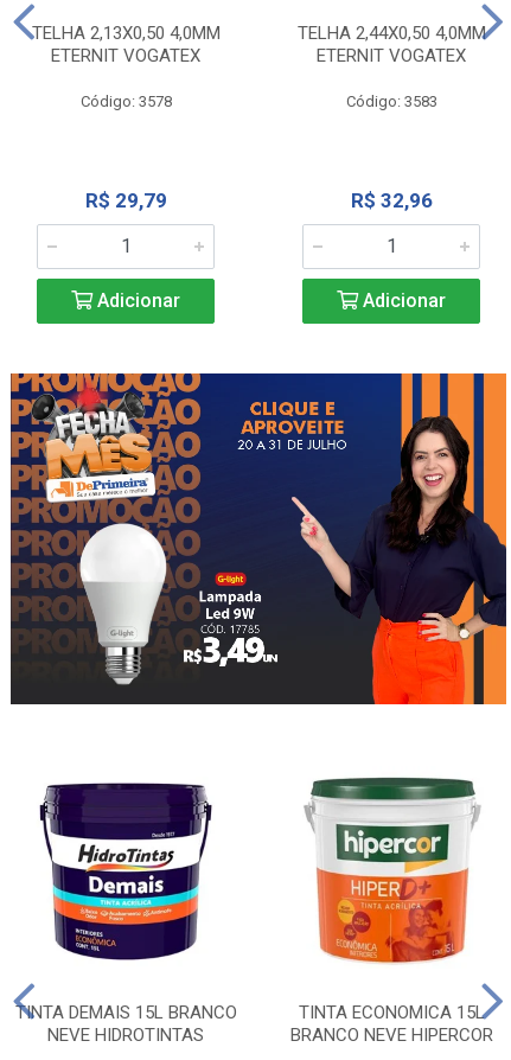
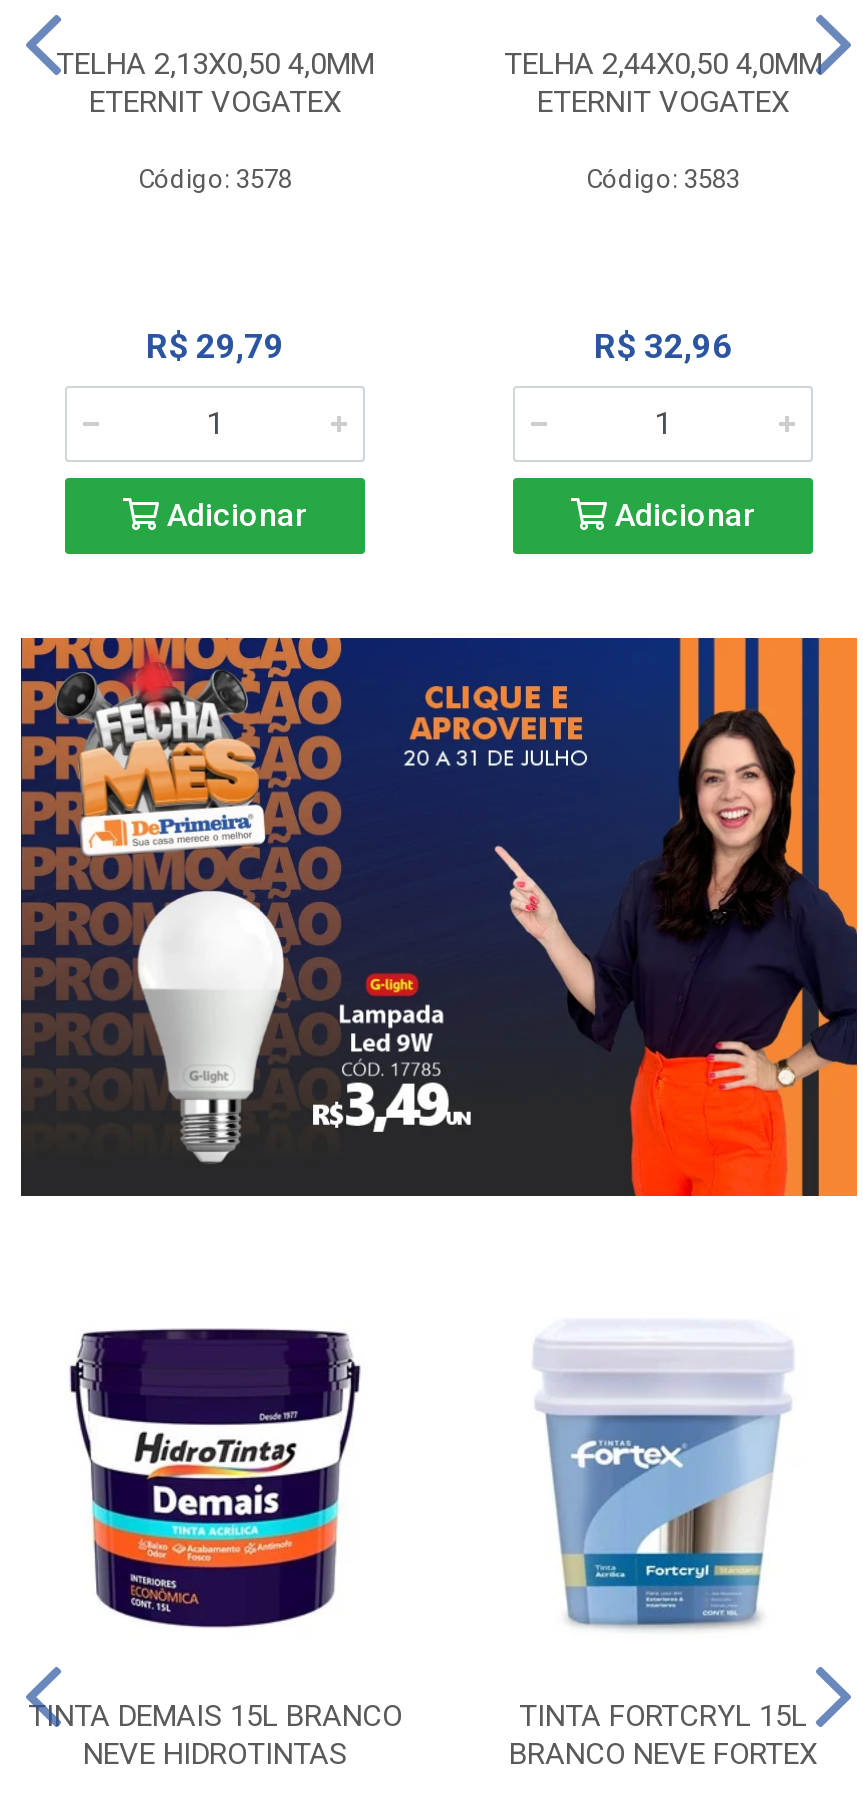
- [image]
- TINTA ECONOMICA 15L
+ [image]
+ TINTA FORTCRYL 15L

- BRANCO NEVE HIPERCOR
+ BRANCO NEVE FORTEX
